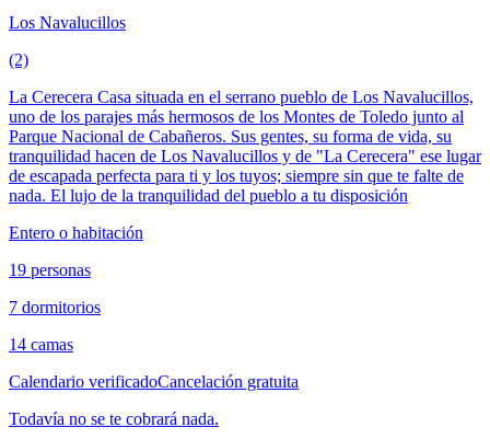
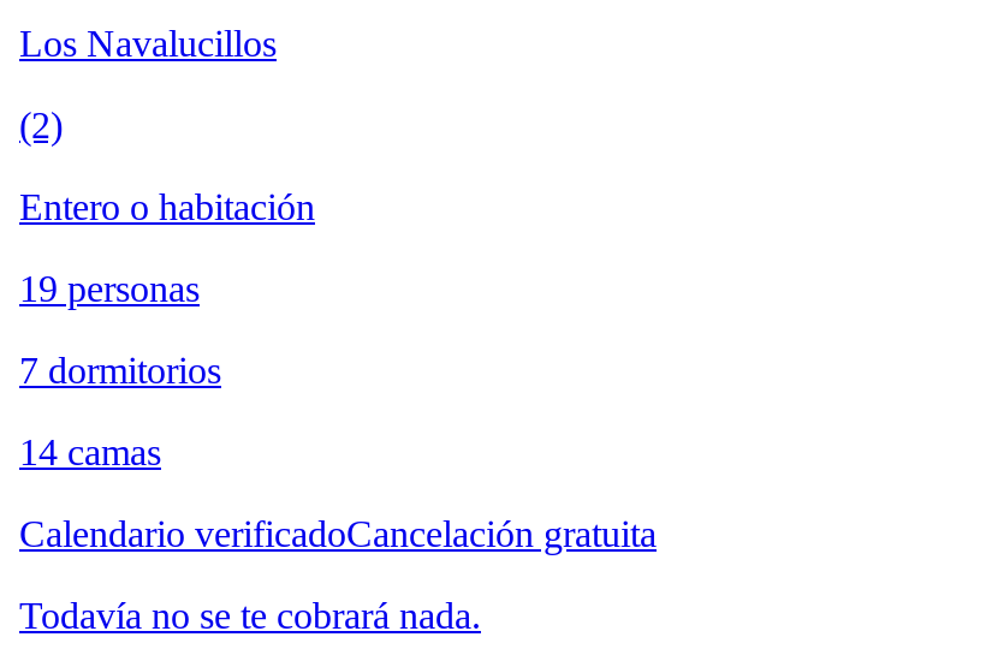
- La Cerecera Casa situada en el serrano pueblo de Los Navalucillos,
- uno de los parajes más hermosos de los Montes de Toledo junto al
- Parque Nacional de Cabañeros. Sus gentes, su forma de vida, su
- tranquilidad hacen de Los Navalucillos y de "La Cerecera" ese lugar
- de escapada perfecta para ti y los tuyos; siempre sin que te falte de
- nada. El lujo de la tranquilidad del pueblo a tu disposición
